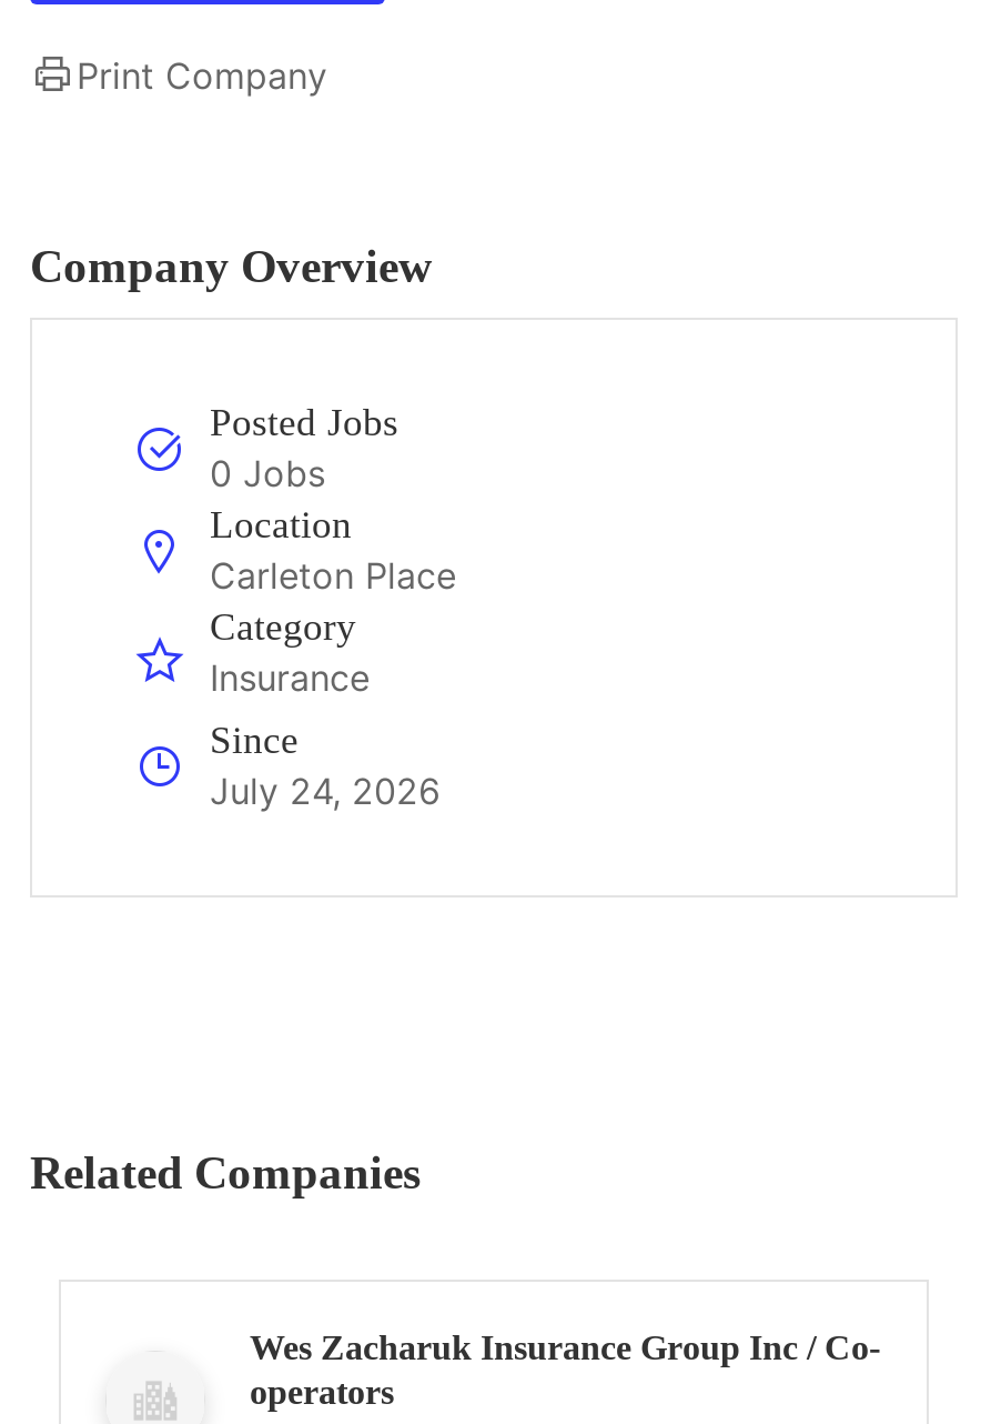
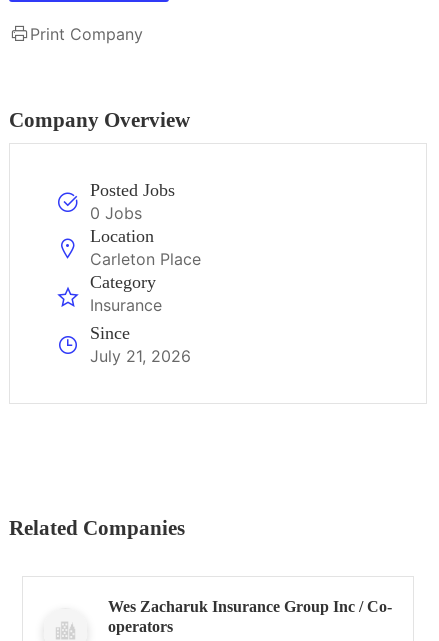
- July 24, 2026
+ July 21, 2026
